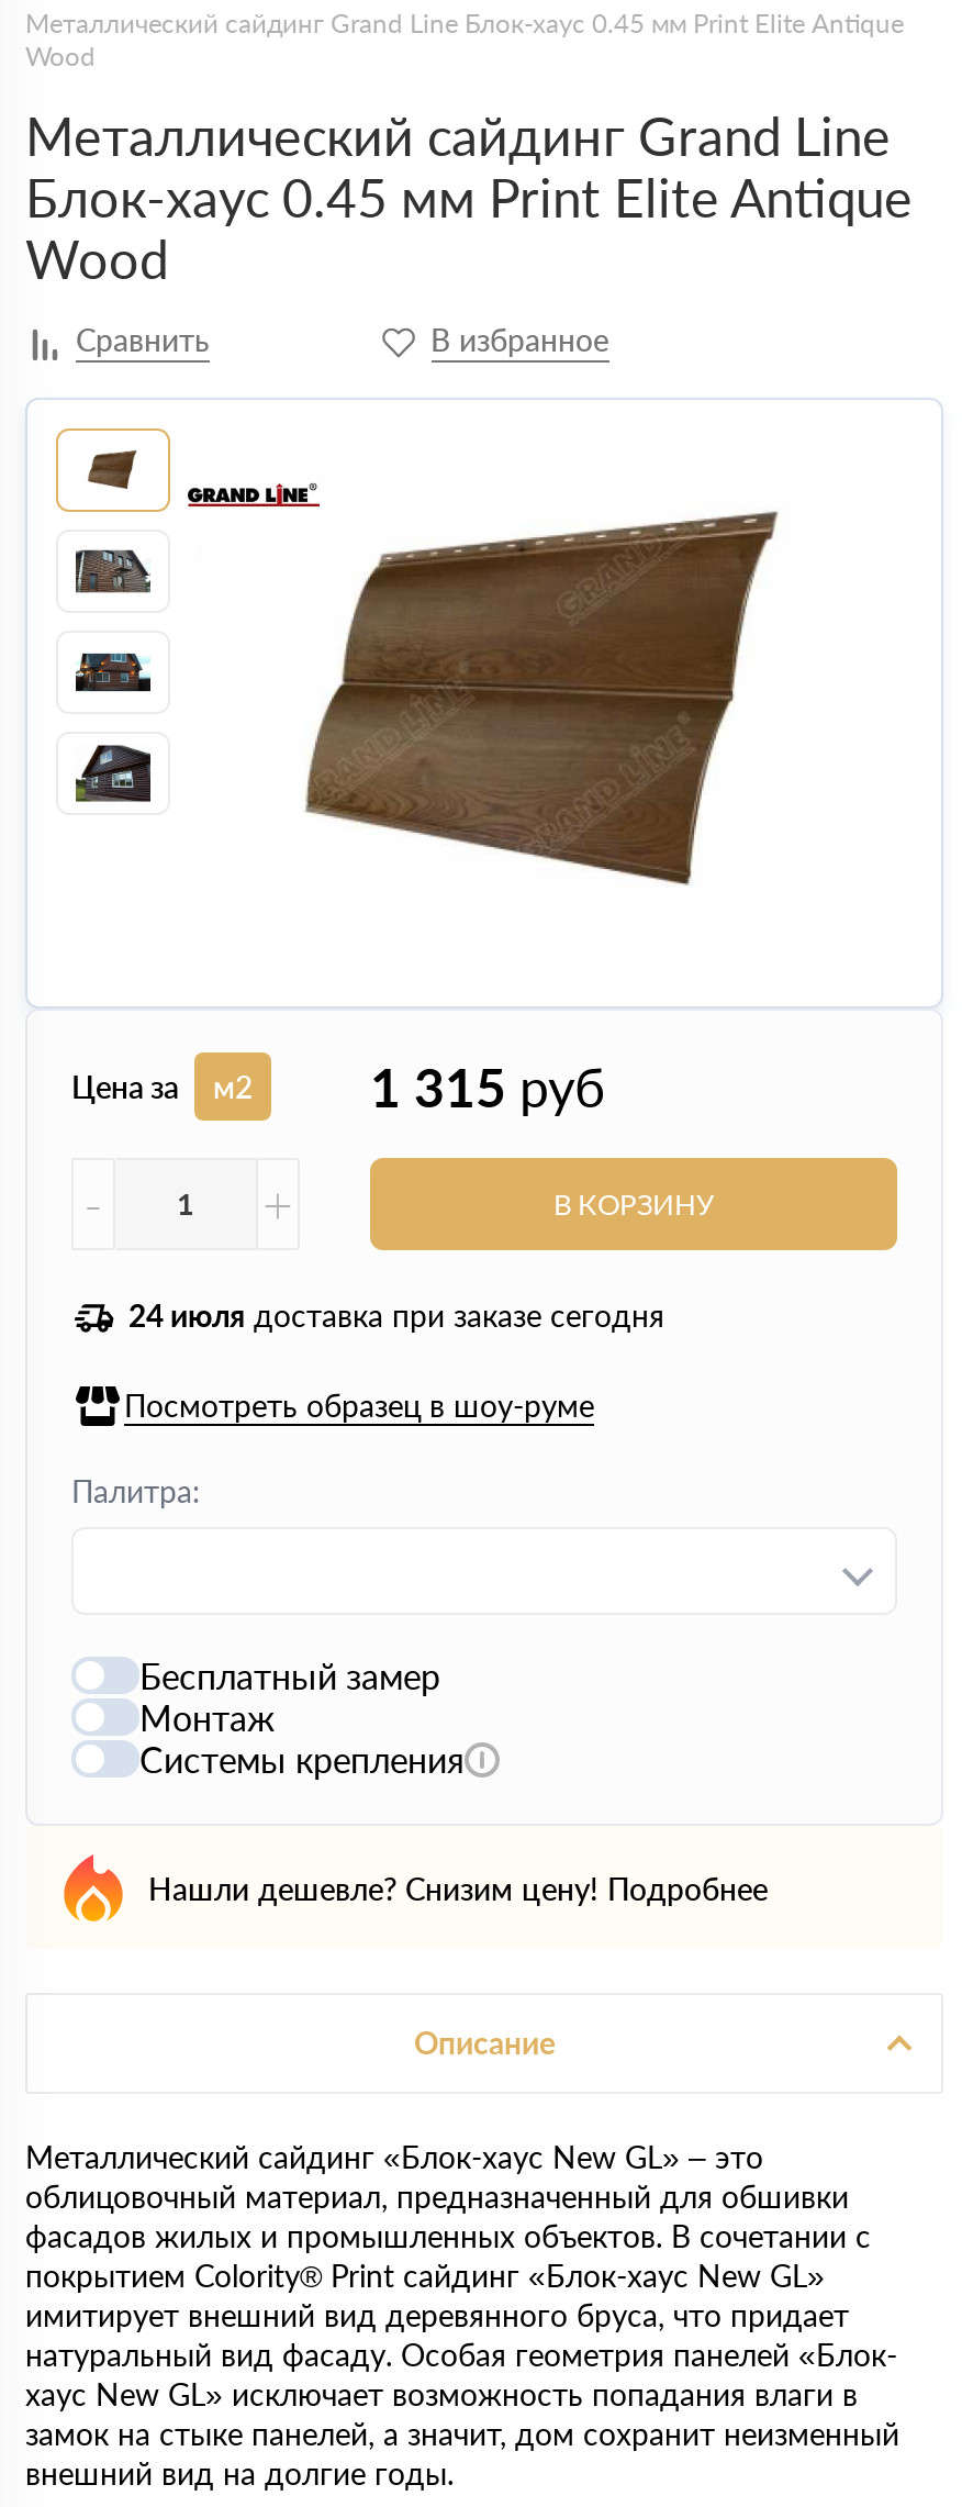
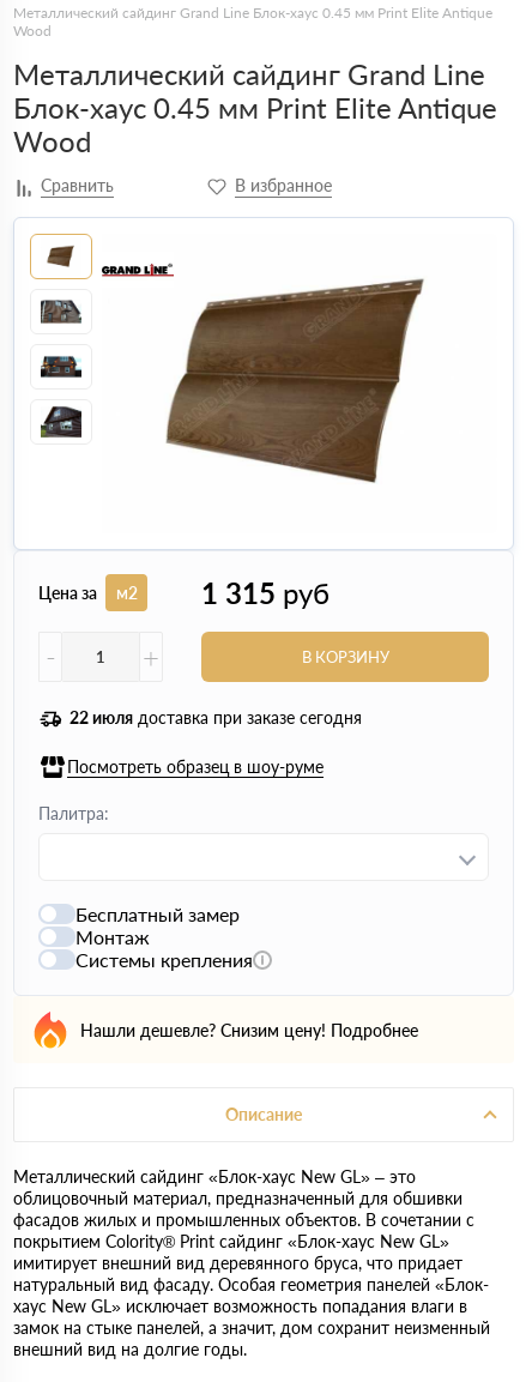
- 24 июля доставка при заказе сегодня
+ 22 июля доставка при заказе сегодня
